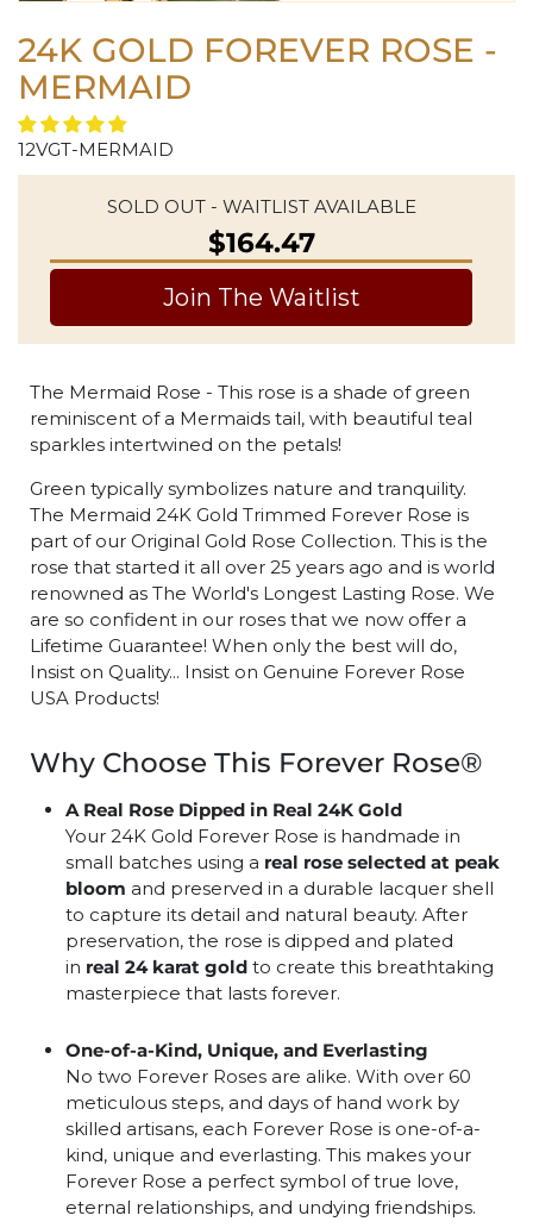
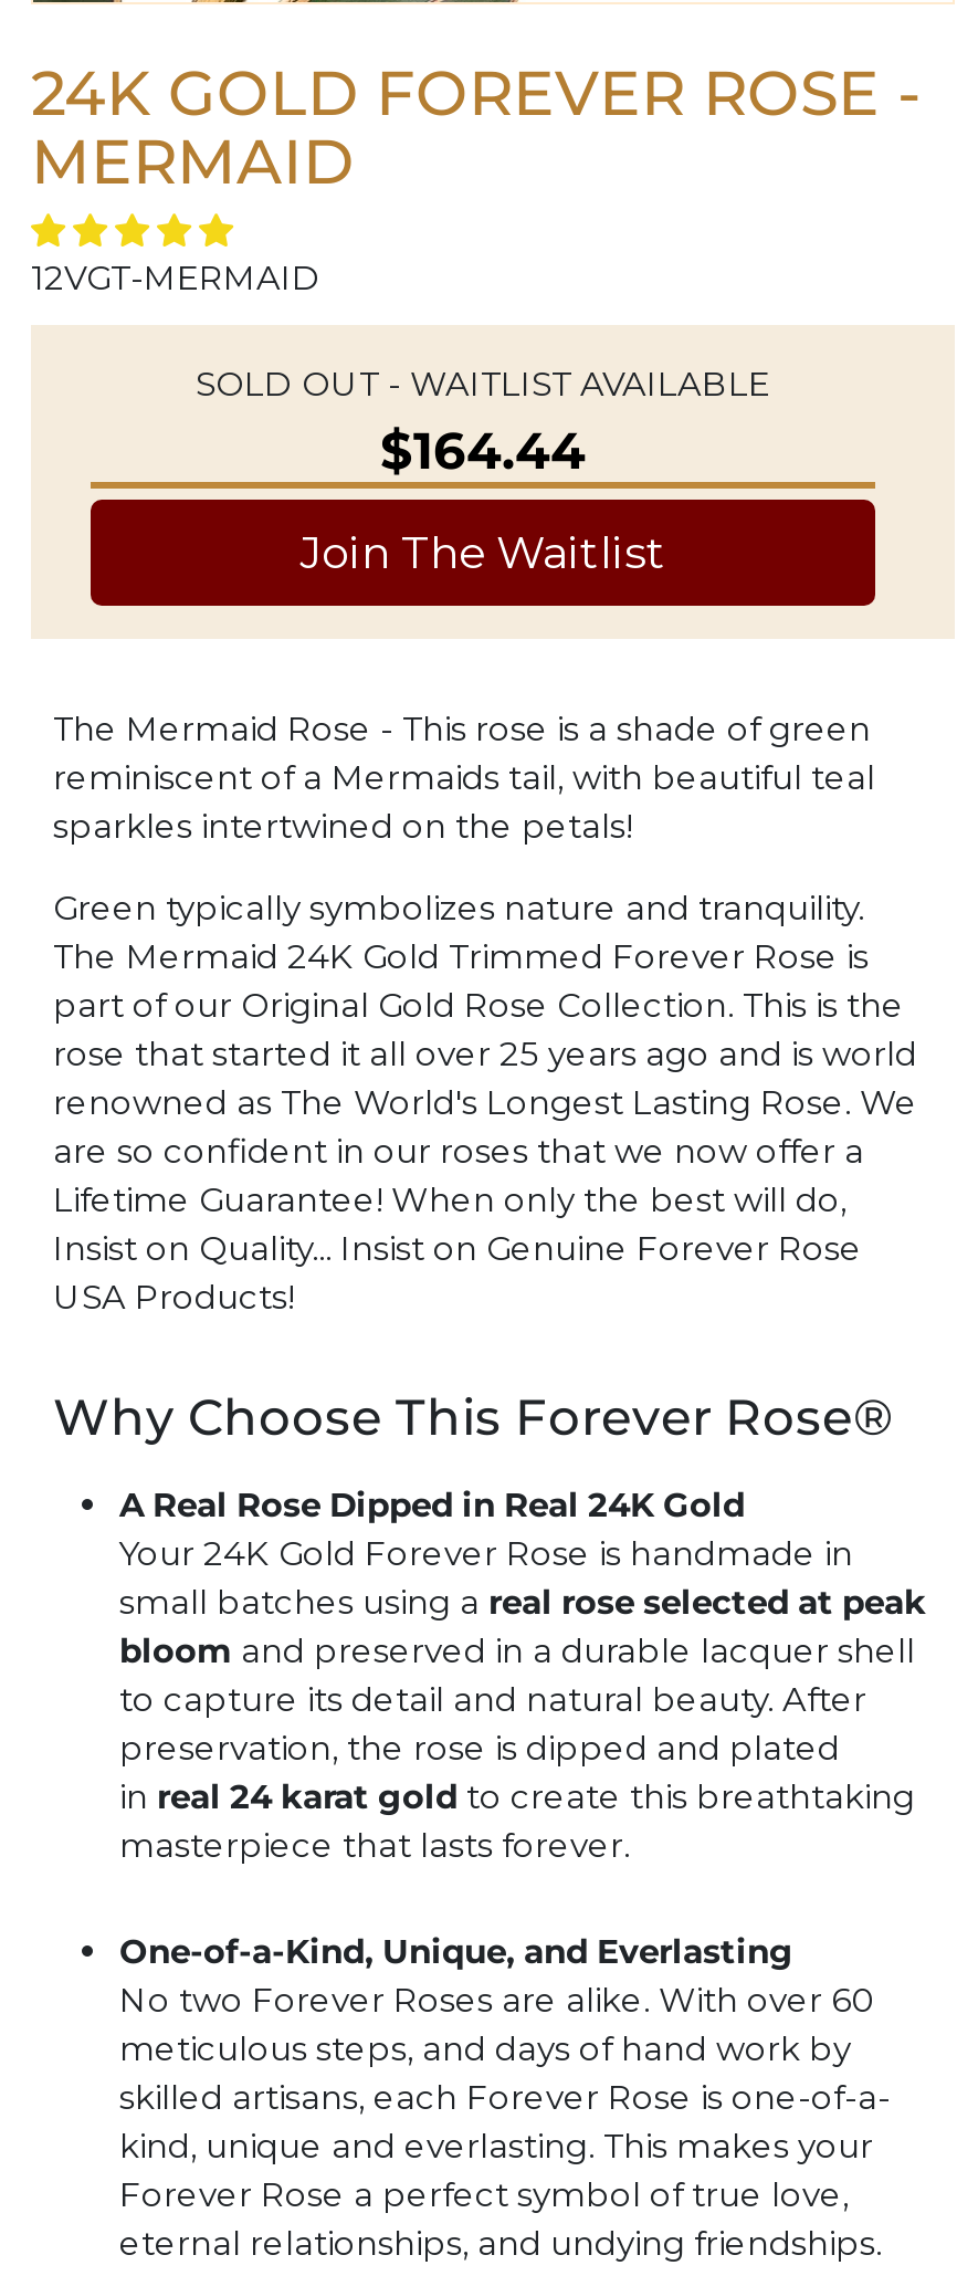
- $164.47
+ $164.44
